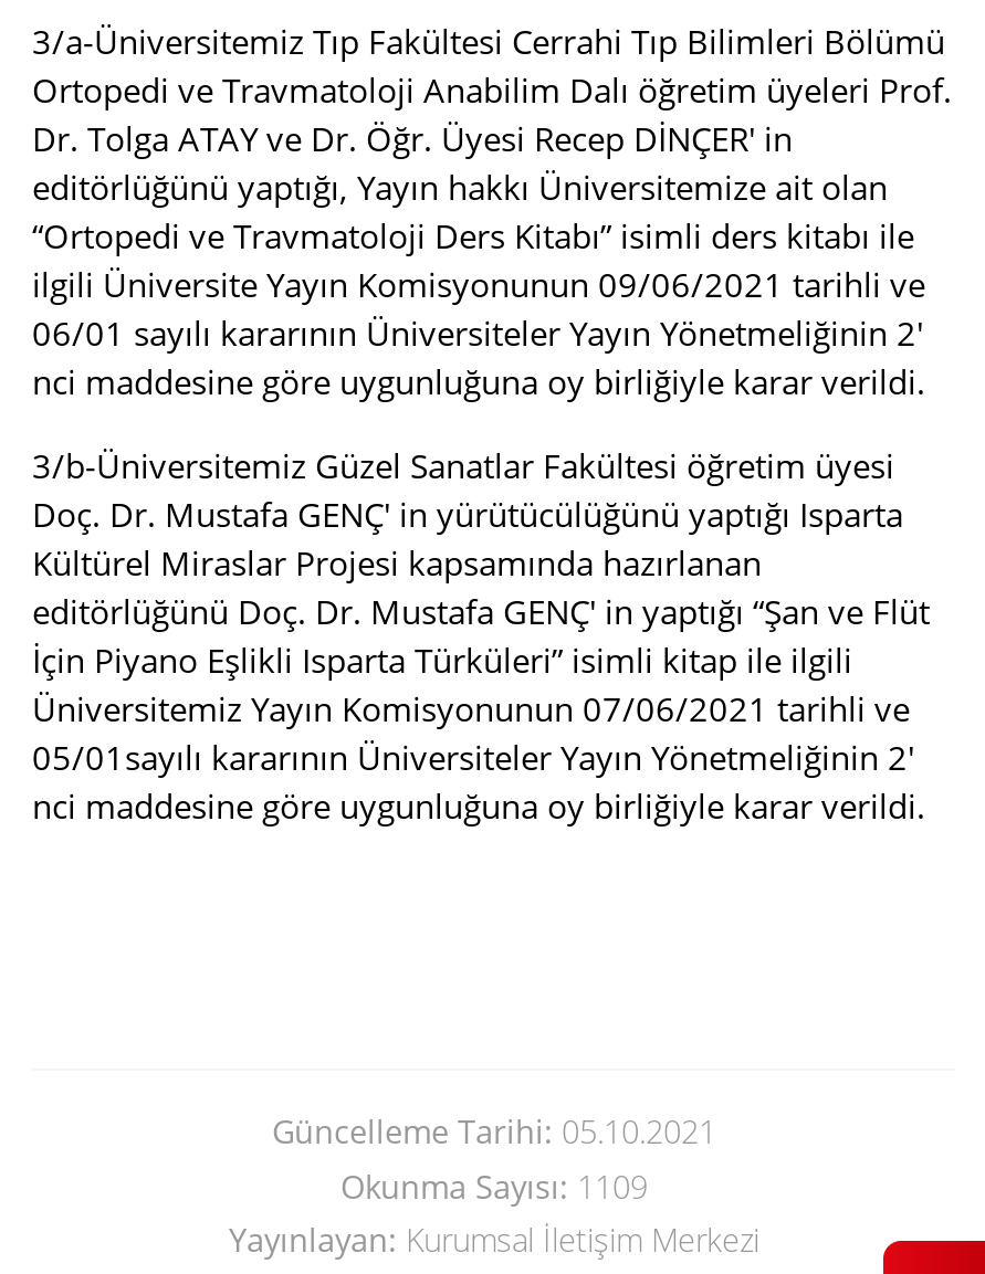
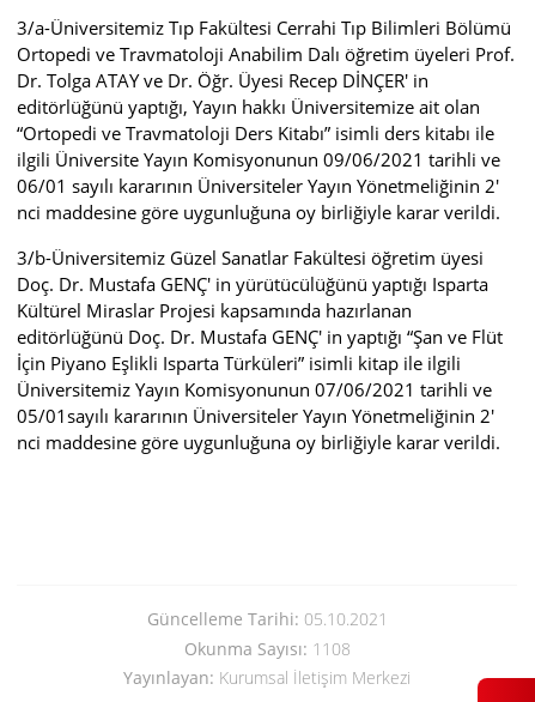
- Okunma Sayısı: 1109
+ Okunma Sayısı: 1108
